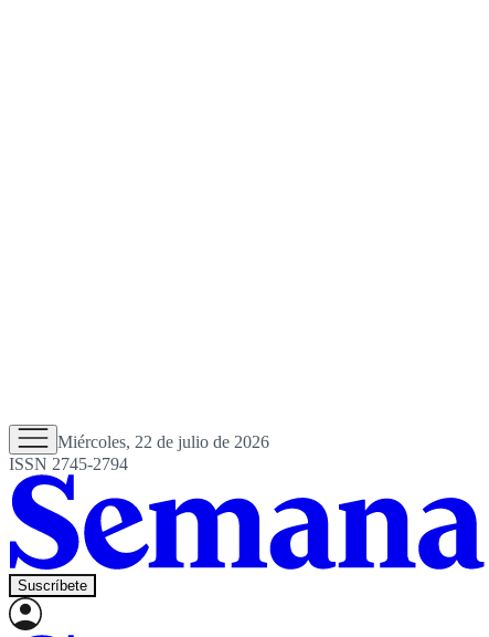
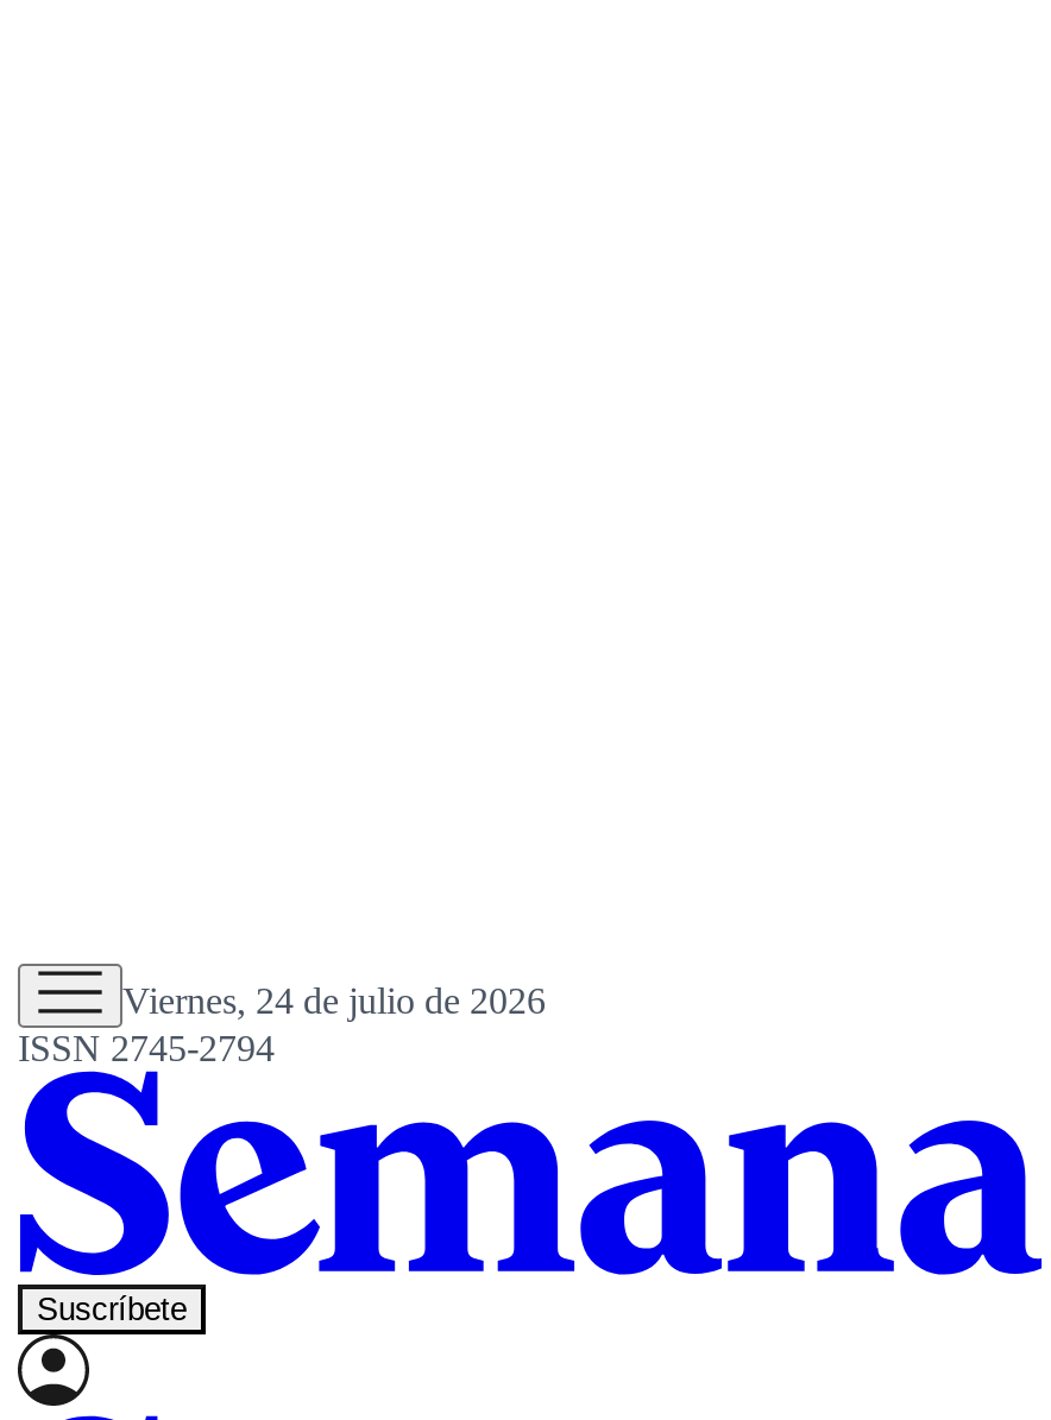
- Miércoles, 22 de julio de 2026
+ Viernes, 24 de julio de 2026
